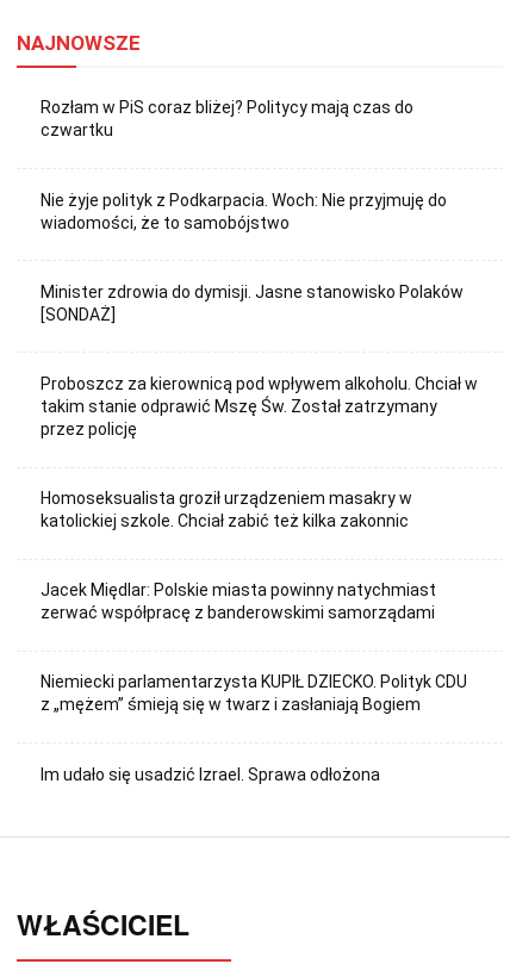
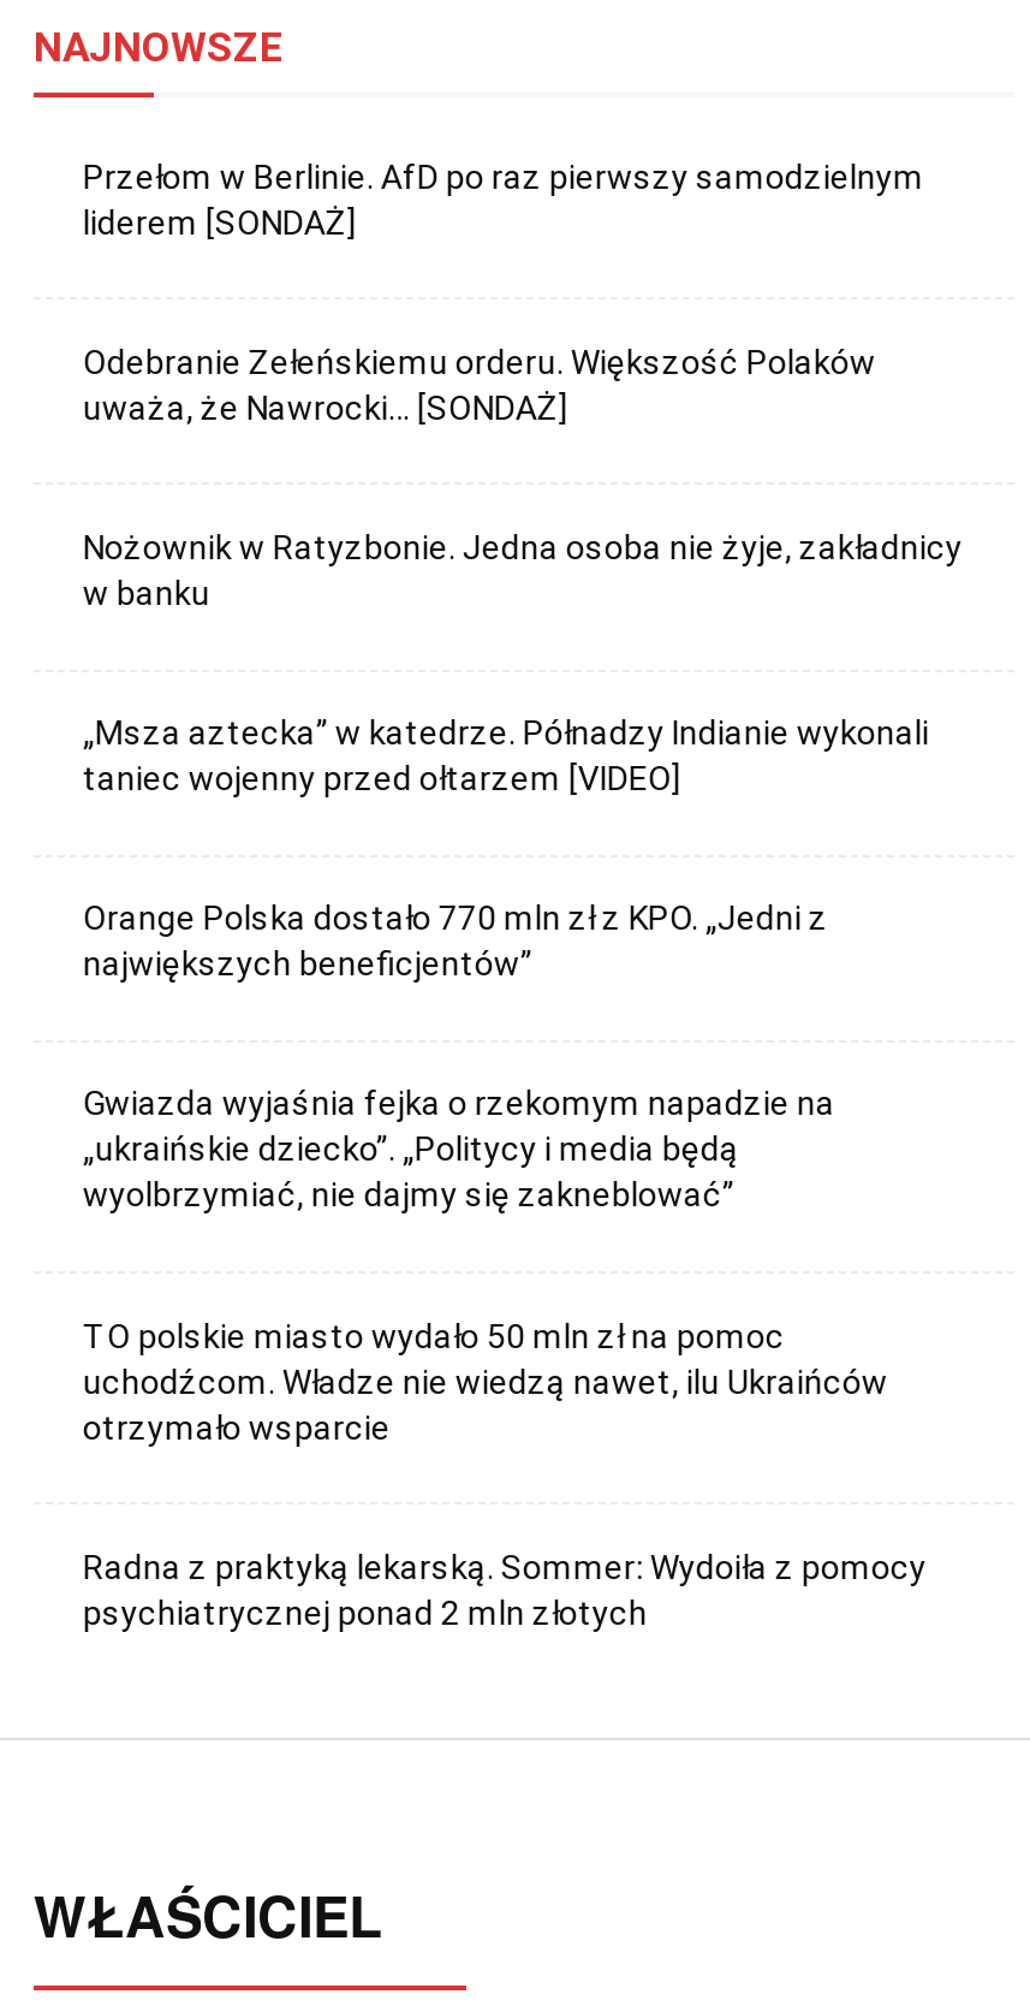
- Rozłam w PiS coraz bliżej? Politycy mają czas do
- czwartku
+ Przełom w Berlinie. AfD po raz pierwszy samodzielnym
+ liderem [SONDAŻ]

- Nie żyje polityk z Podkarpacia. Woch: Nie przyjmuję do
- wiadomości, że to samobójstwo
+ Odebranie Zełeńskiemu orderu. Większość Polaków
+ uważa, że Nawrocki… [SONDAŻ]

- Minister zdrowia do dymisji. Jasne stanowisko Polaków
- [SONDAŻ]
+ Nożownik w Ratyzbonie. Jedna osoba nie żyje, zakładnicy
+ w banku

- Proboszcz za kierownicą pod wpływem alkoholu. Chciał w
- takim stanie odprawić Mszę Św. Został zatrzymany
- przez policję
+ „Msza aztecka” w katedrze. Półnadzy Indianie wykonali
+ taniec wojenny przed ołtarzem [VIDEO]

- Homoseksualista groził urządzeniem masakry w
- katolickiej szkole. Chciał zabić też kilka zakonnic
+ Orange Polska dostało 770 mln zł z KPO. „Jedni z
+ największych beneficjentów”

- Jacek Międlar: Polskie miasta powinny natychmiast
- zerwać współpracę z banderowskimi samorządami
+ Gwiazda wyjaśnia fejka o rzekomym napadzie na
+ „ukraińskie dziecko”. „Politycy i media będą
+ wyolbrzymiać, nie dajmy się zakneblować”

- Niemiecki parlamentarzysta KUPIŁ DZIECKO. Polityk CDU
- z „mężem” śmieją się w twarz i zasłaniają Bogiem
+ TO polskie miasto wydało 50 mln zł na pomoc
+ uchodźcom. Władze nie wiedzą nawet, ilu Ukraińców
+ otrzymało wsparcie

- Im udało się usadzić Izrael. Sprawa odłożona
+ Radna z praktyką lekarską. Sommer: Wydoiła z pomocy
+ psychiatrycznej ponad 2 mln złotych
